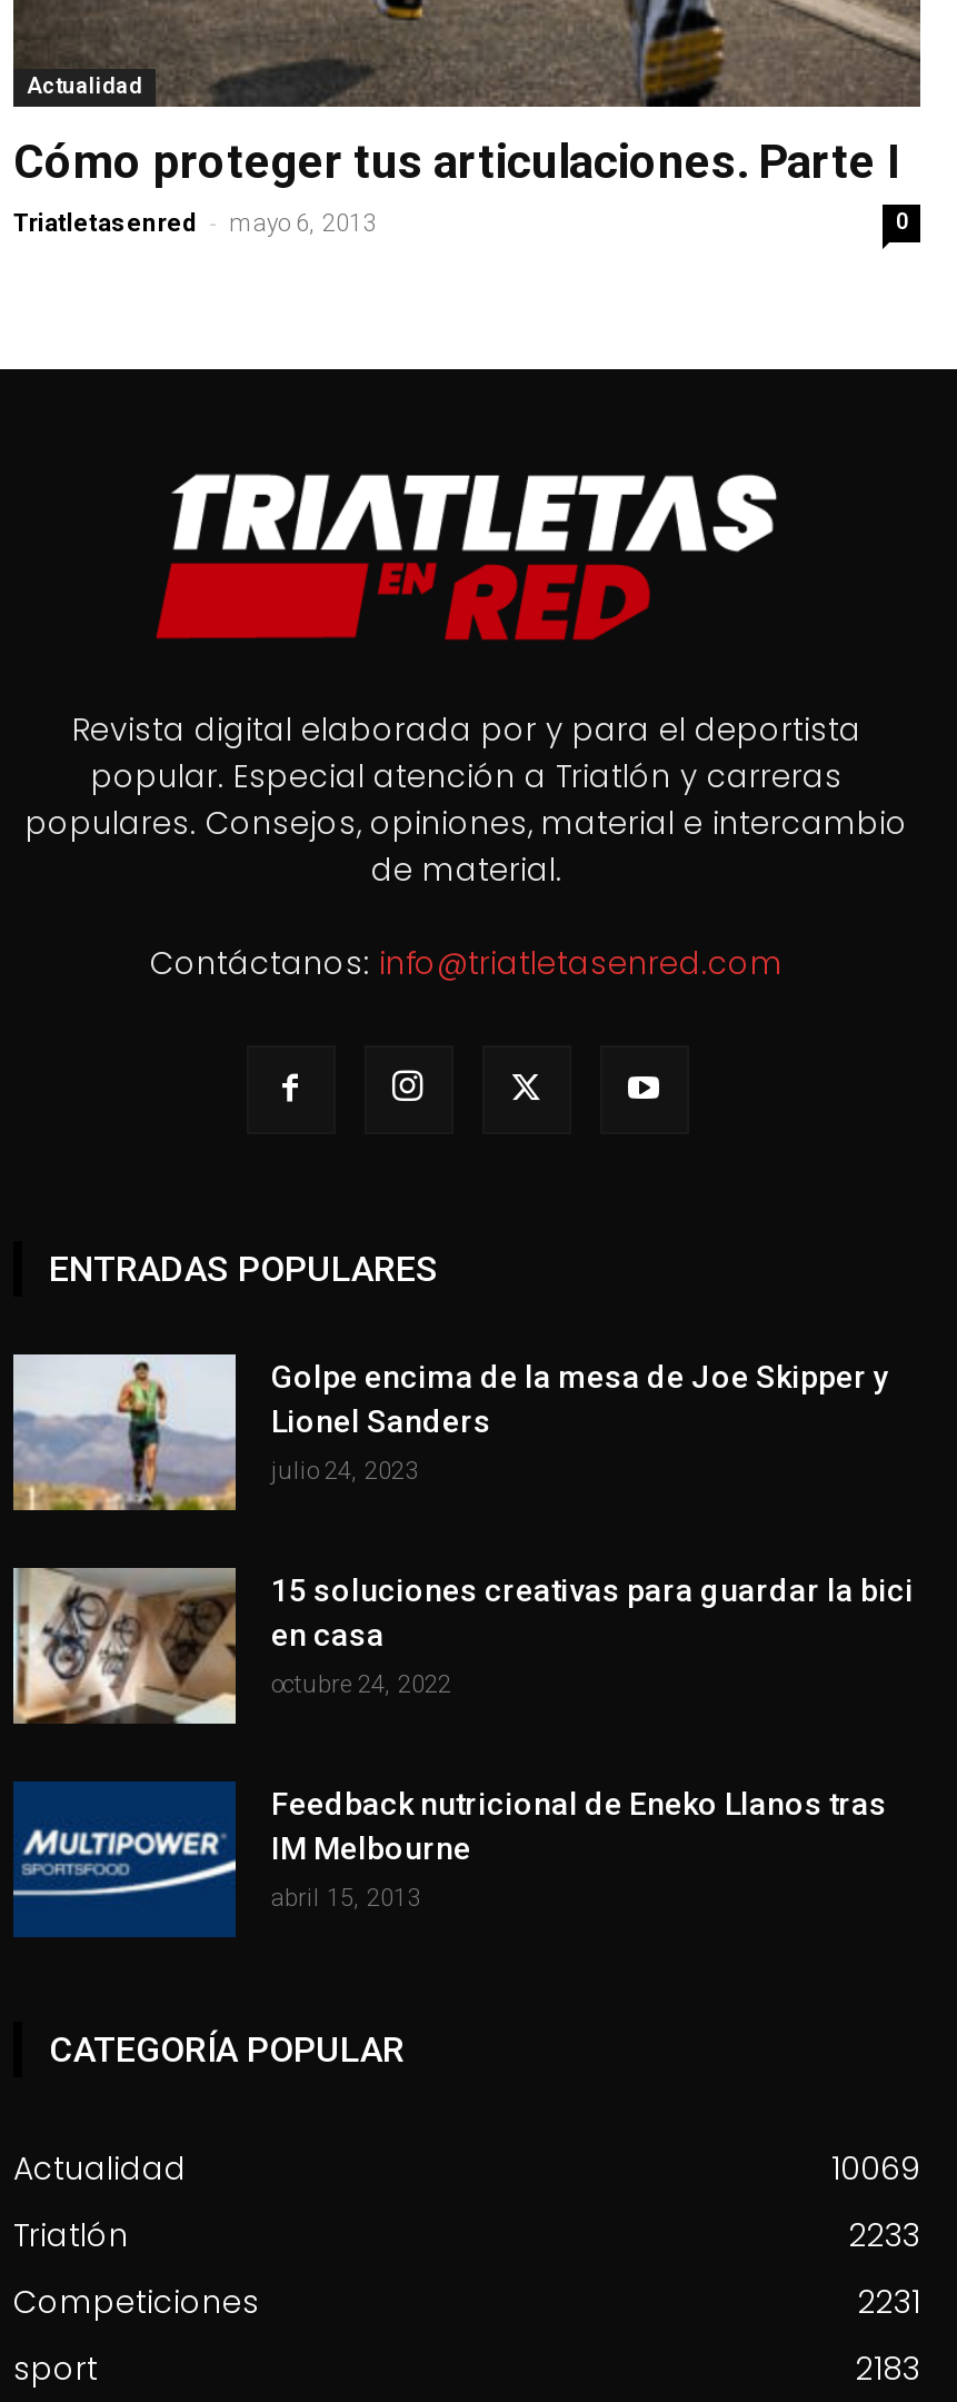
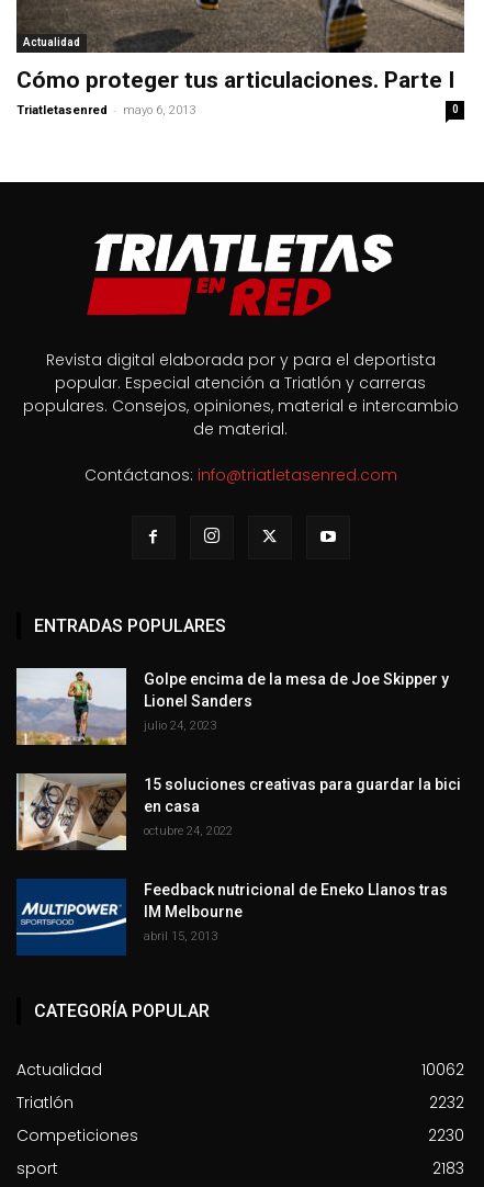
- 10069
+ 10062

- 2233
+ 2232

- 2231
+ 2230
